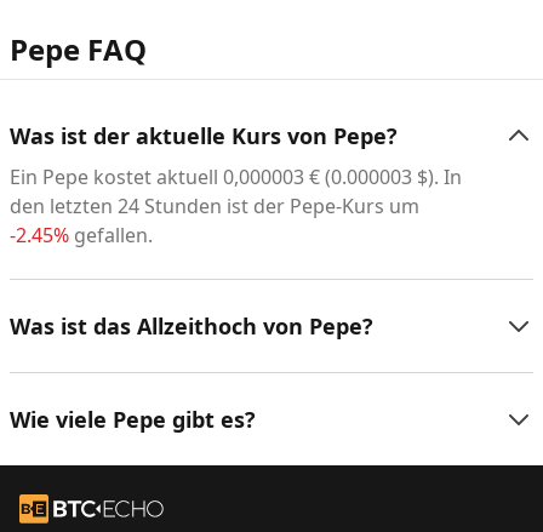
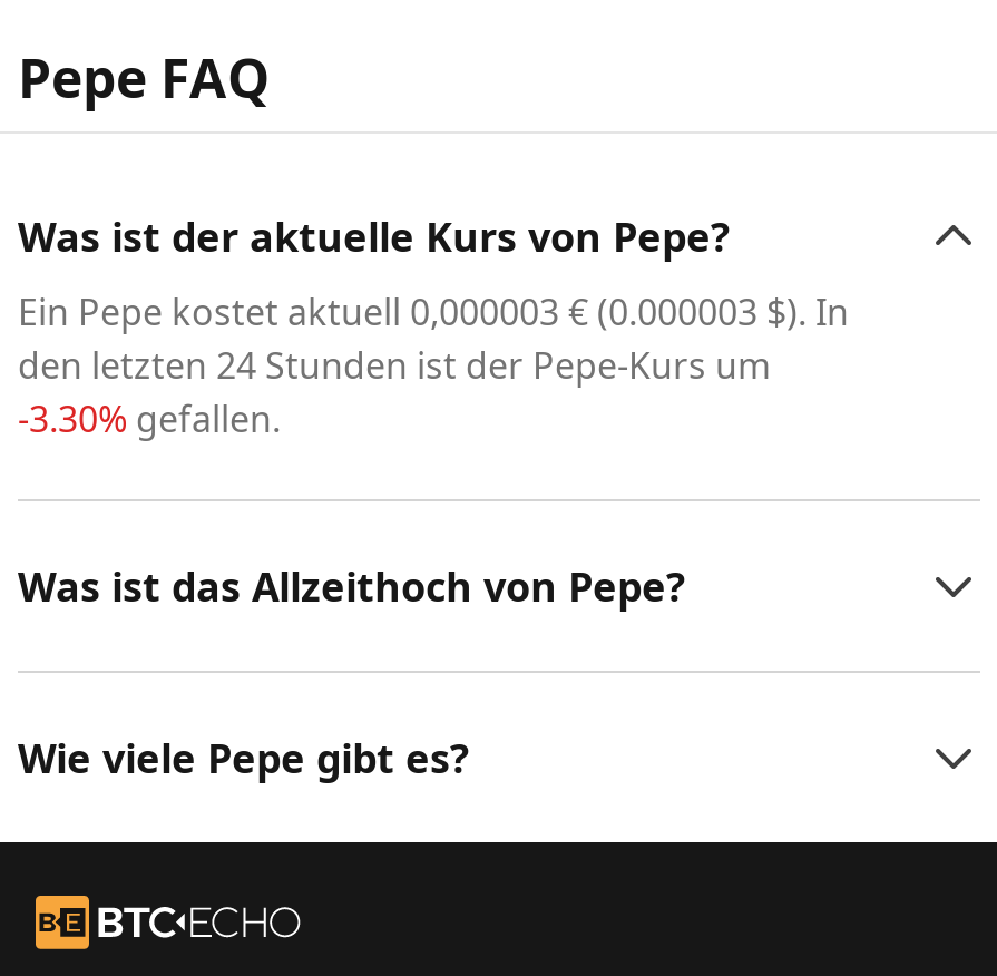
- -2.45% gefallen.
+ -3.30% gefallen.
